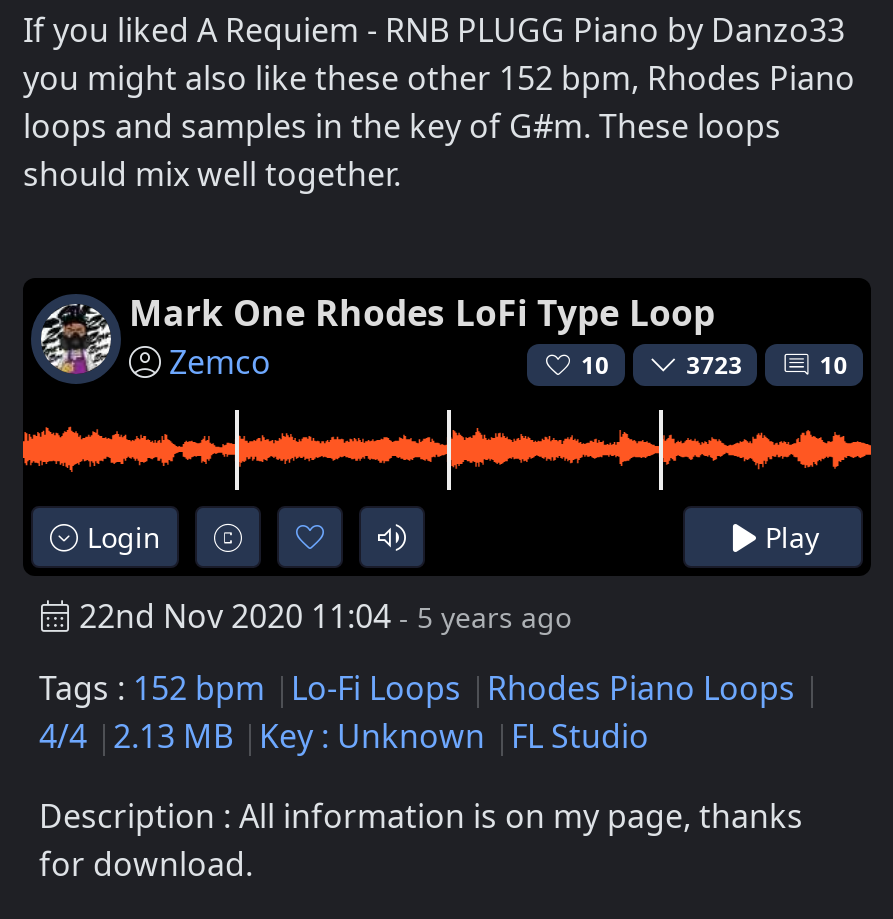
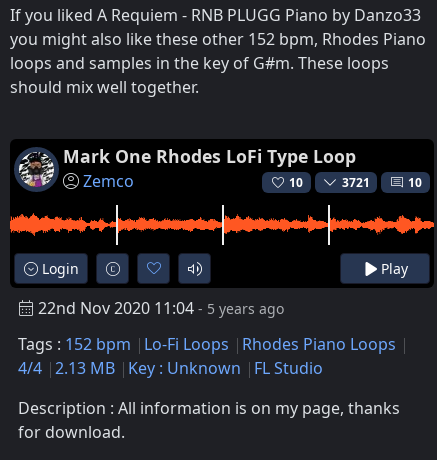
- 3723
+ 3721
